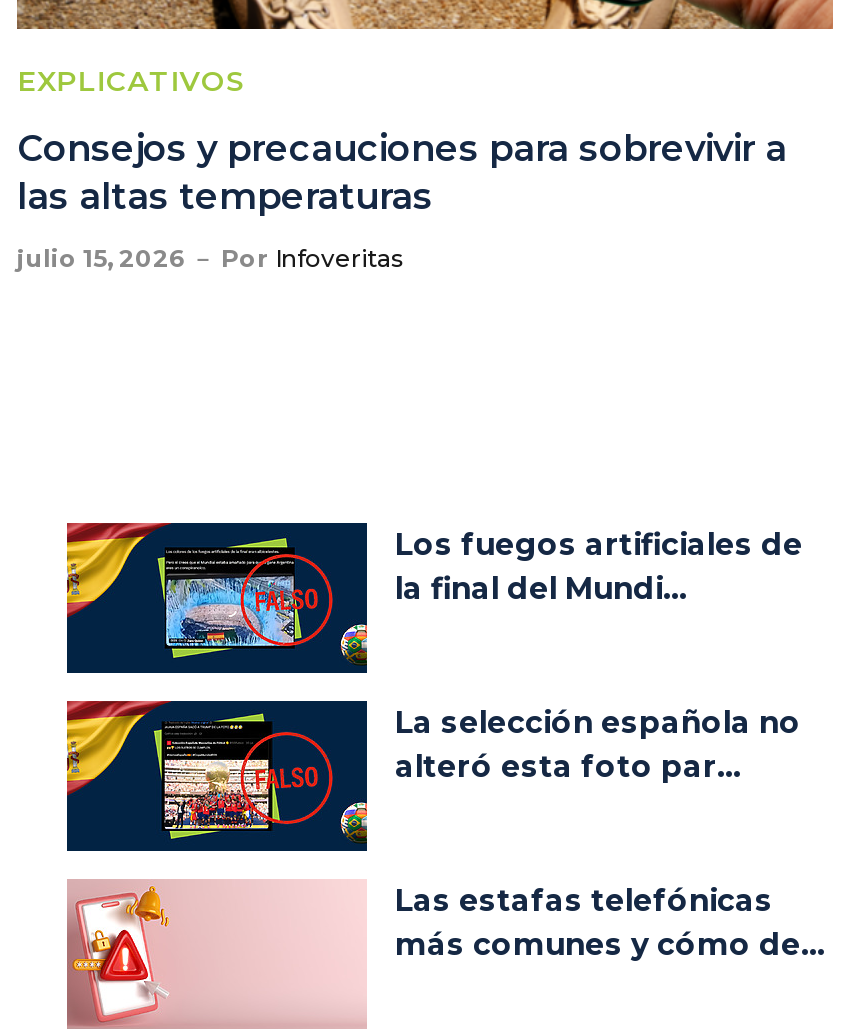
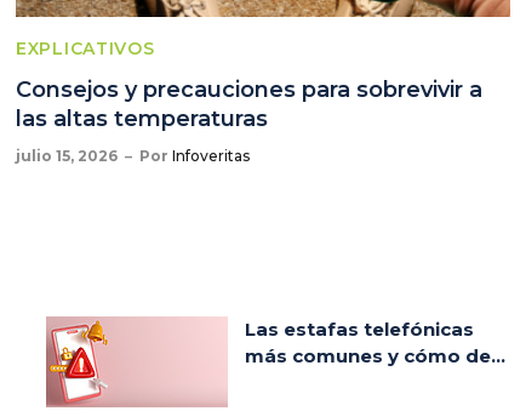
- [image]
- Los fuegos artificiales de
- la final del Mundi...

- [image]
- La selección española no
- alteró esta foto par...
